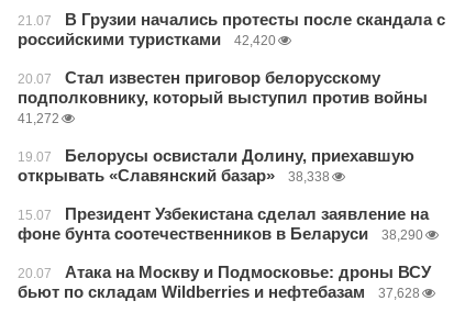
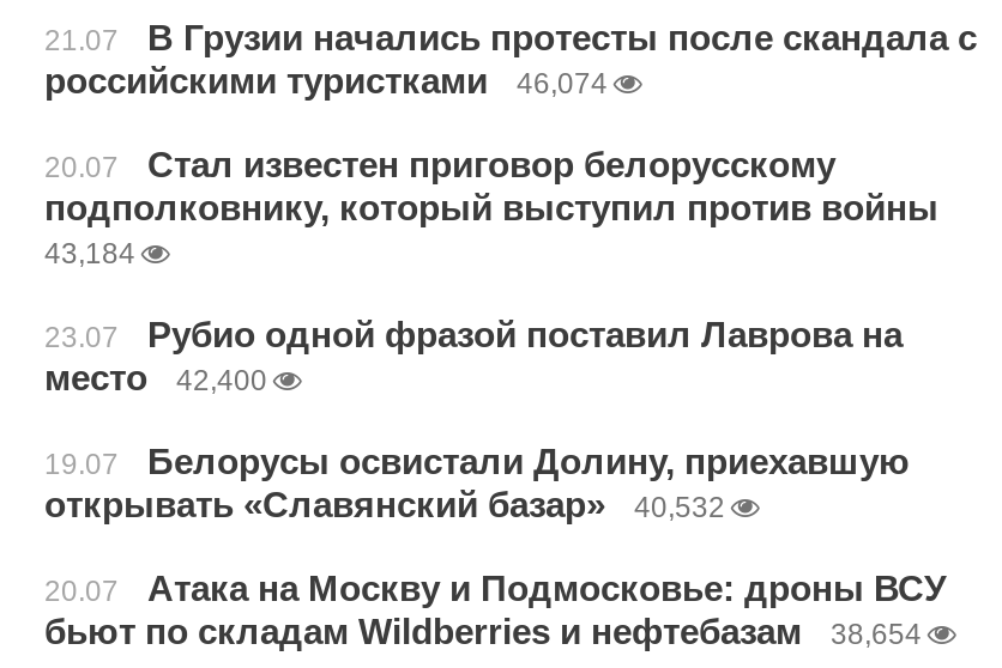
- российскими туристками 42,420
+ российскими туристками 46,074

- 41,272
+ 43,184
+ 23.07
+ Рубио одной фразой поставил Лаврова на
+ место
+ 42,400

moved down: 19.07 | Белорусы освистали Долину, приехавшую | открывать «Славянский базар»

- 38,338
- 15.07
- Президент Узбекистана сделал заявление на
- фоне бунта соотечественников в Беларуси
- 38,290
+ 40,532

- бьют по складам Wildberries и нефтебазам 37,628
+ бьют по складам Wildberries и нефтебазам 38,654
